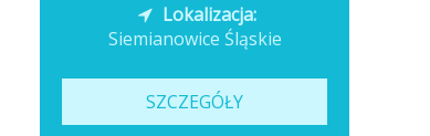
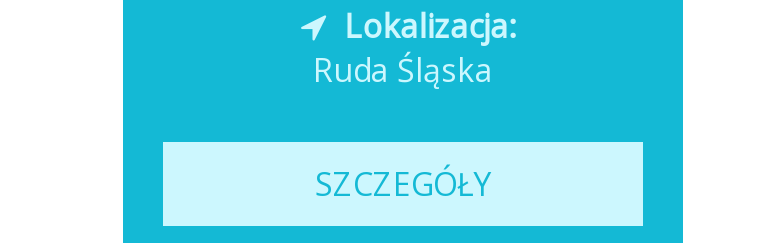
- Siemianowice Śląskie
+ Ruda Śląska
